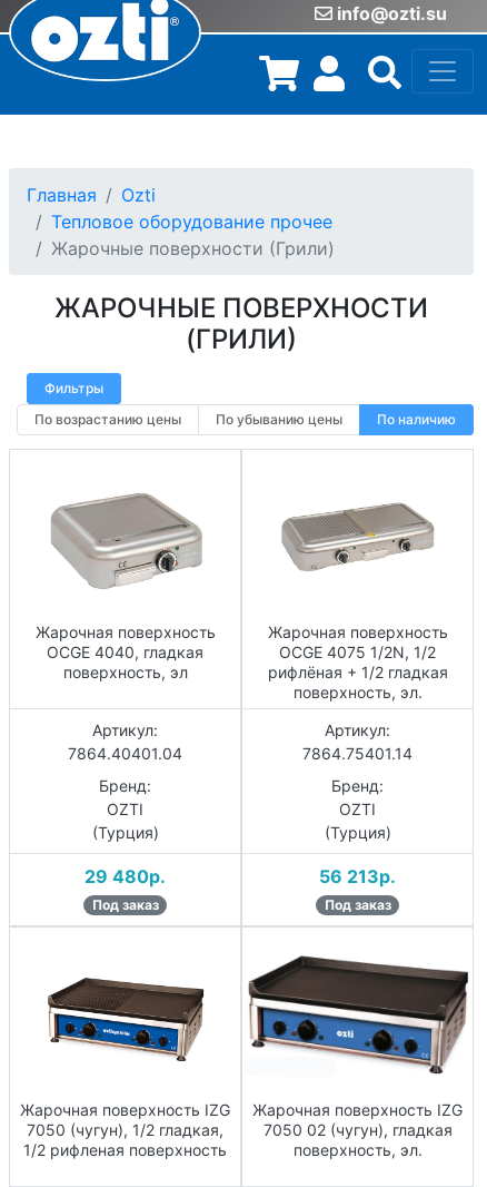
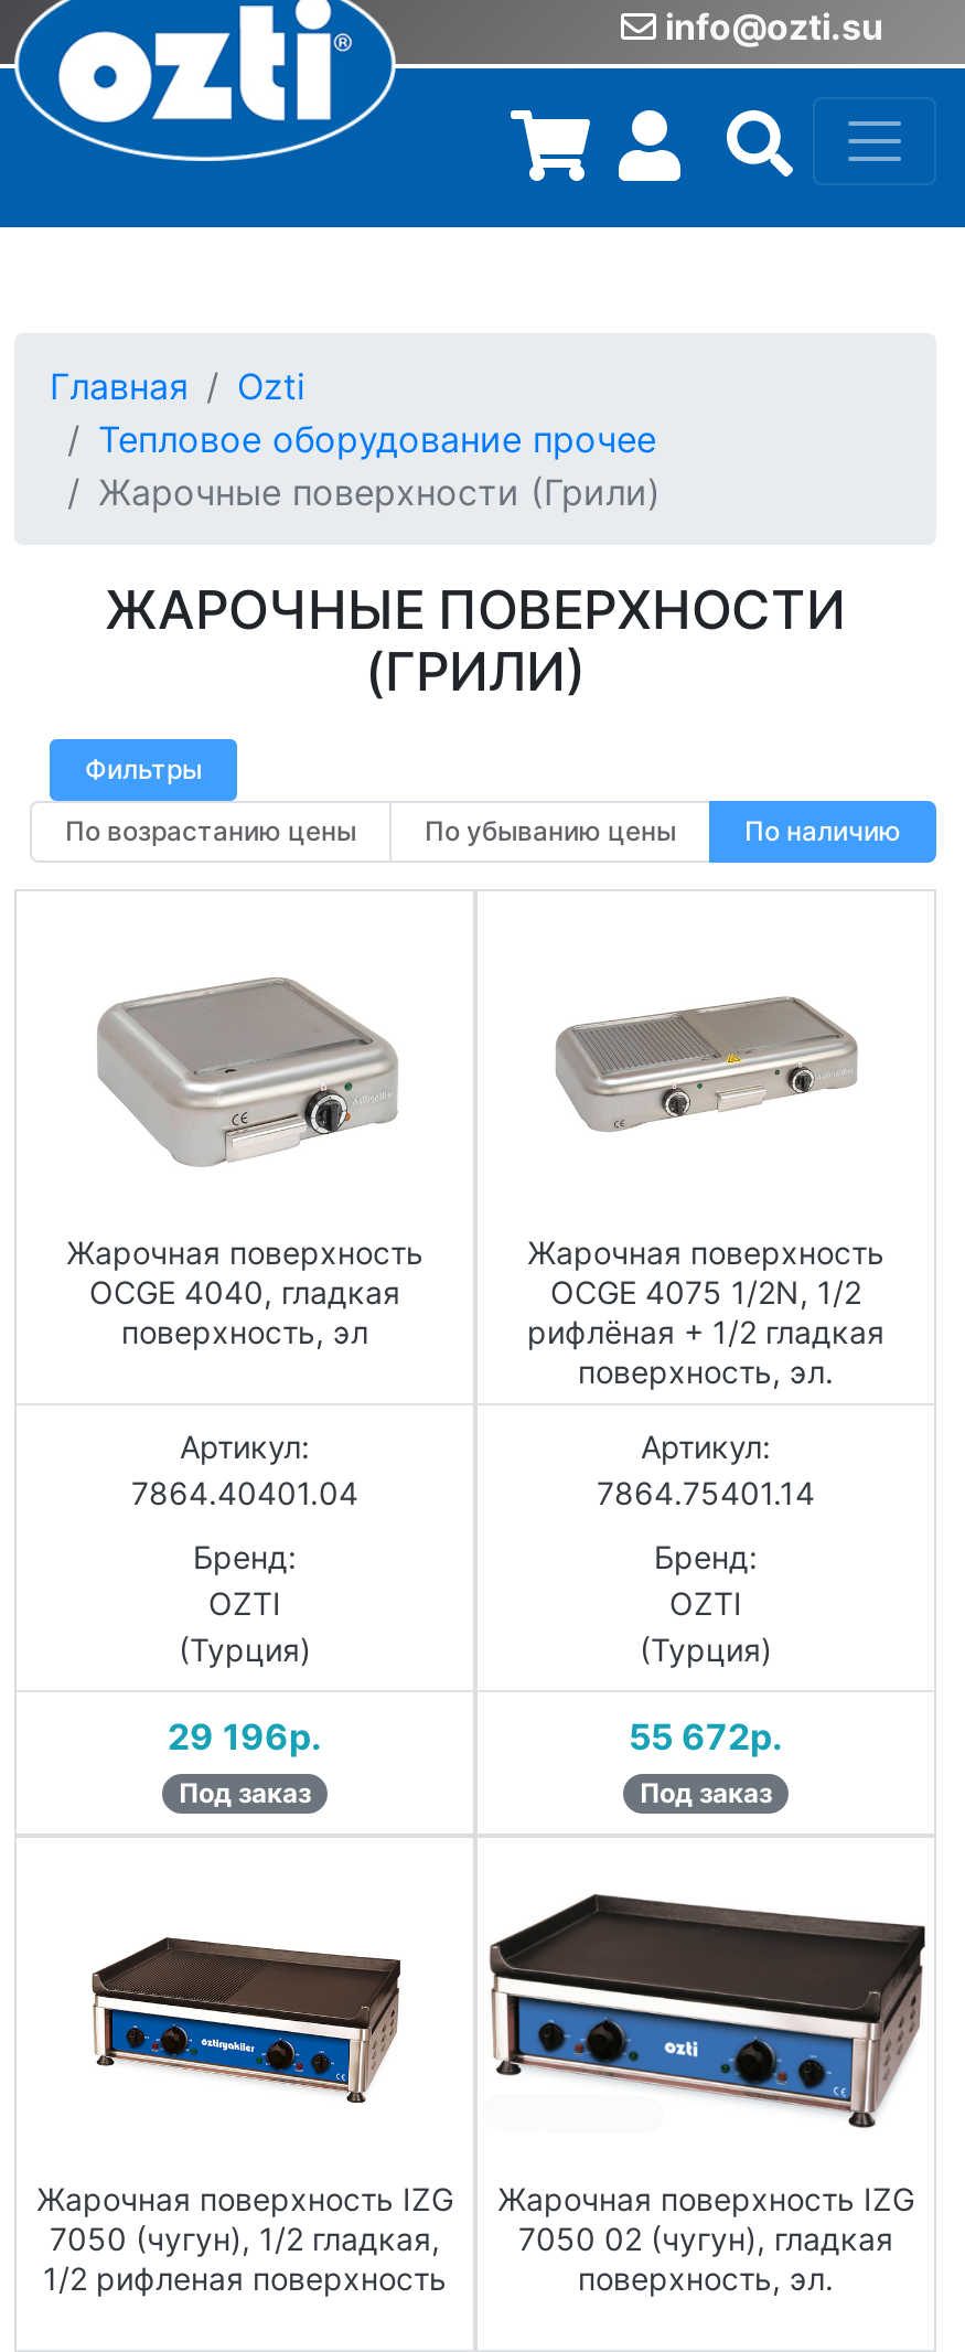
- 29 480р.
+ 29 196р.

- 56 213р.
+ 55 672р.
